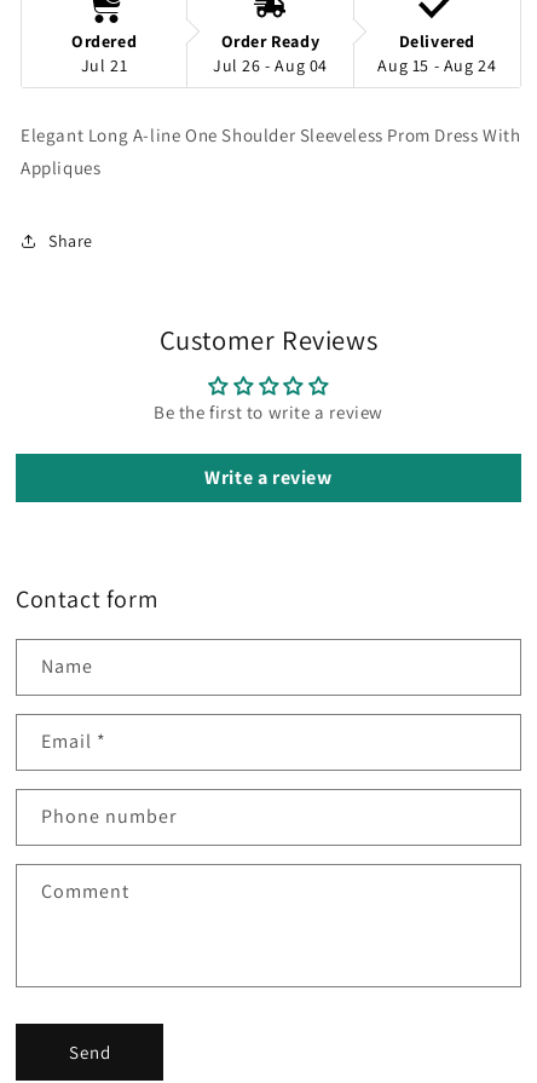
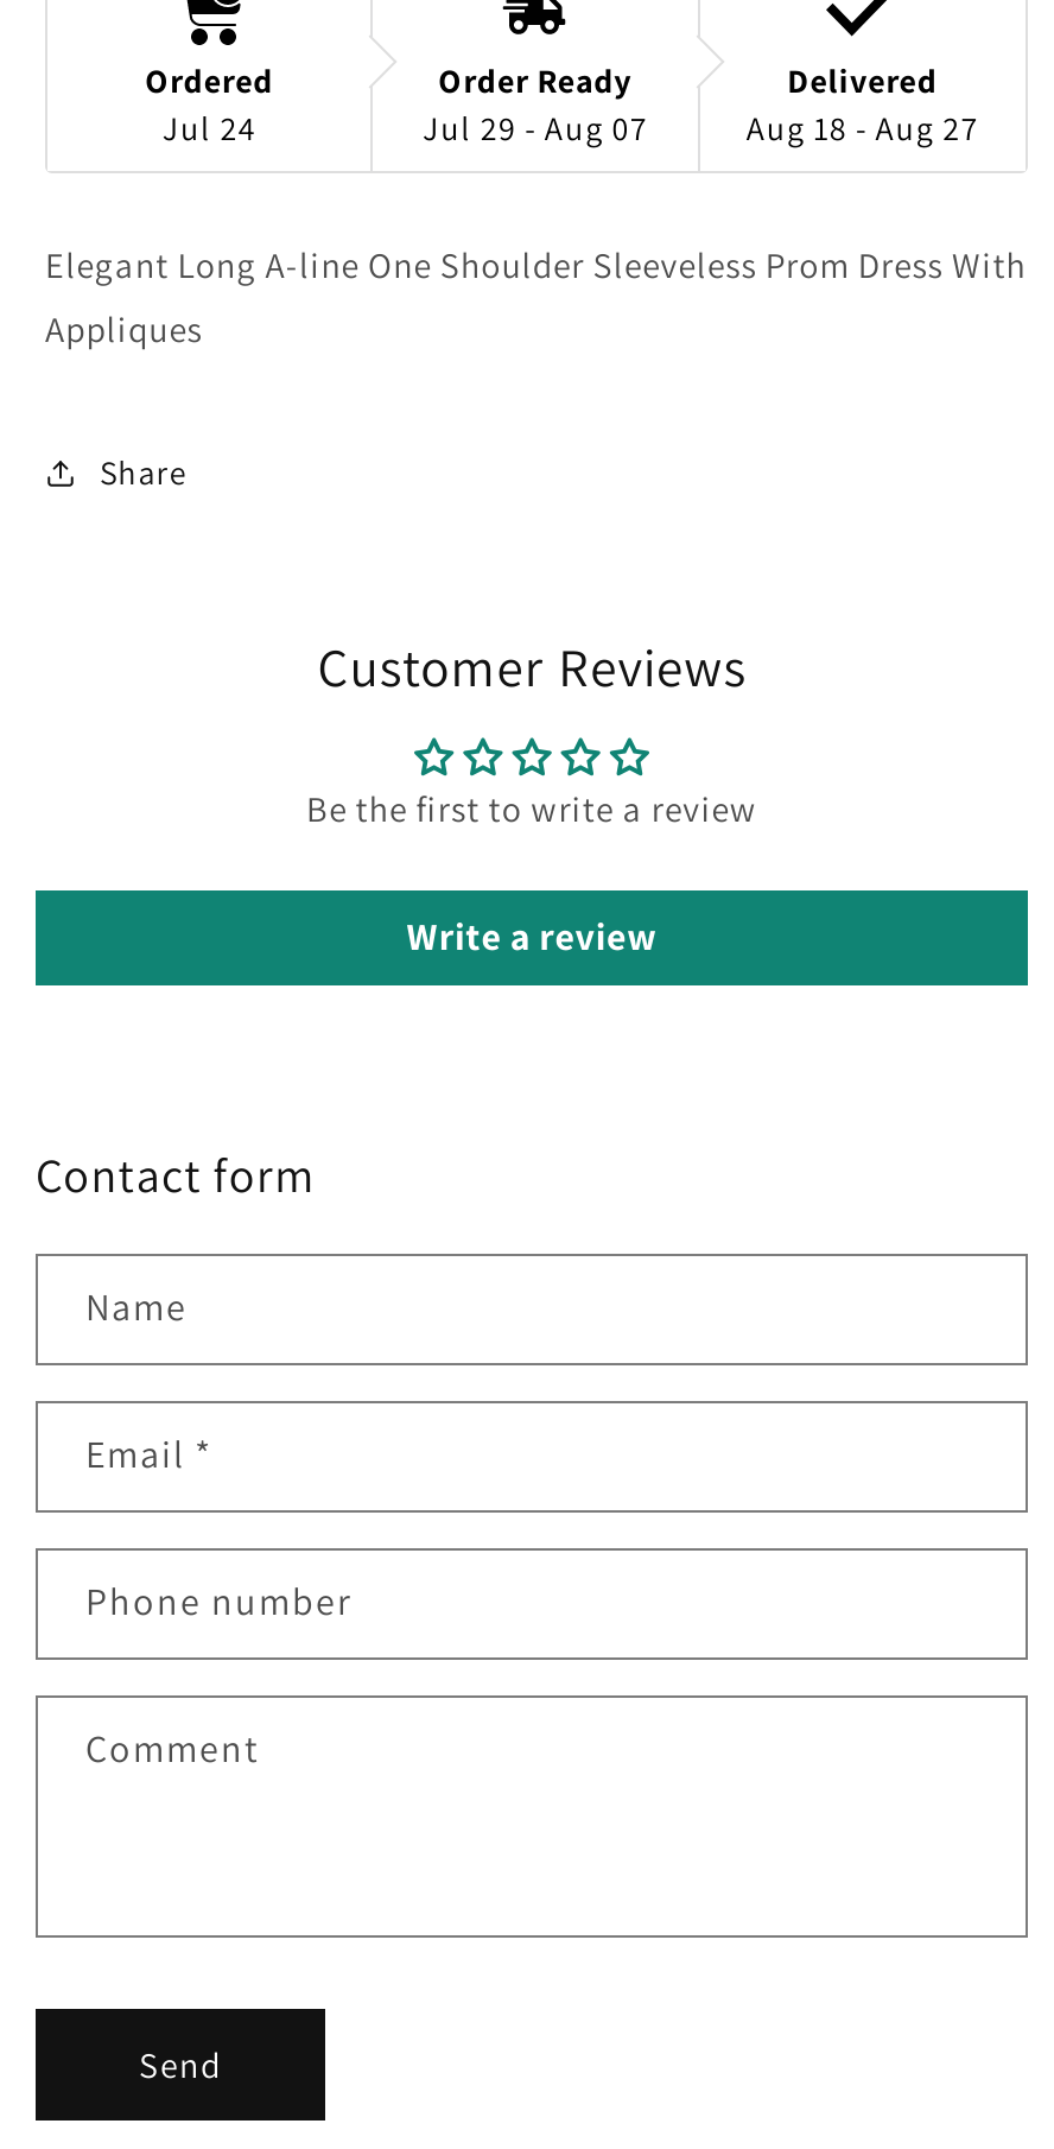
- Jul 21
+ Jul 24

- Jul 26 - Aug 04
+ Jul 29 - Aug 07

- Aug 15 - Aug 24
+ Aug 18 - Aug 27
